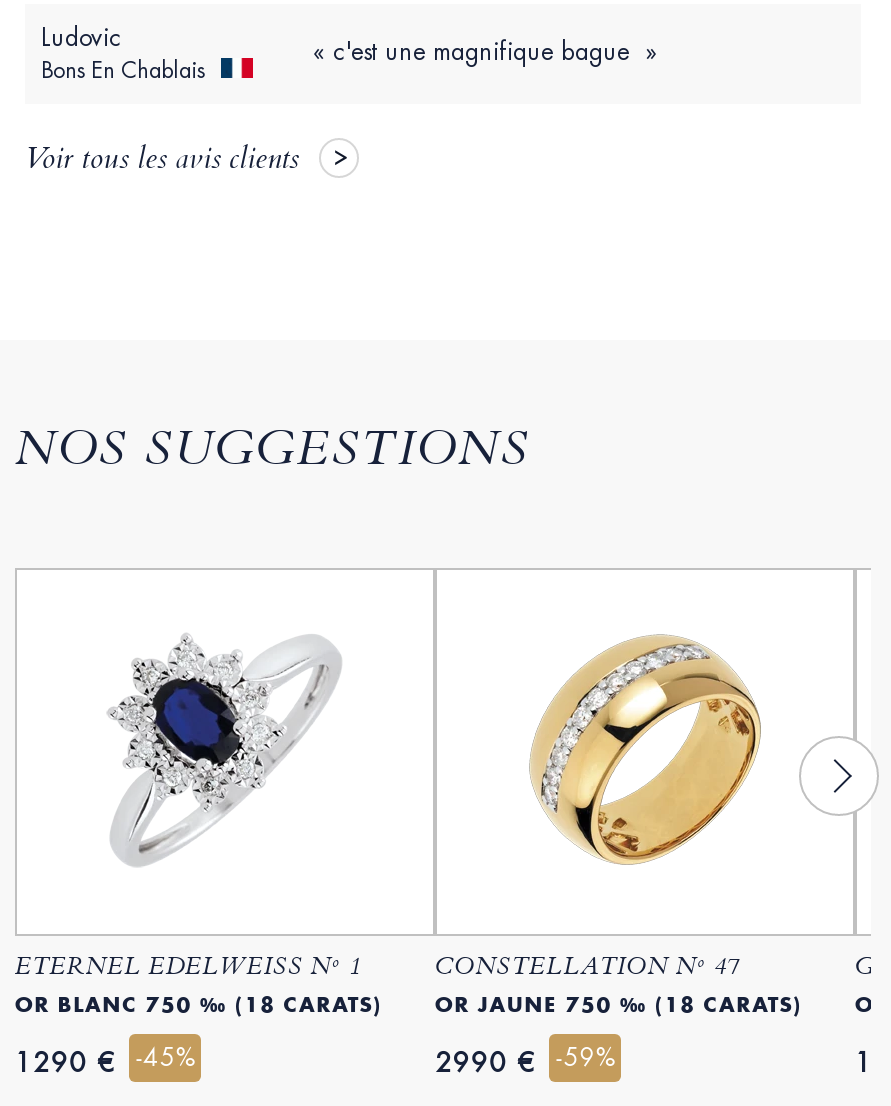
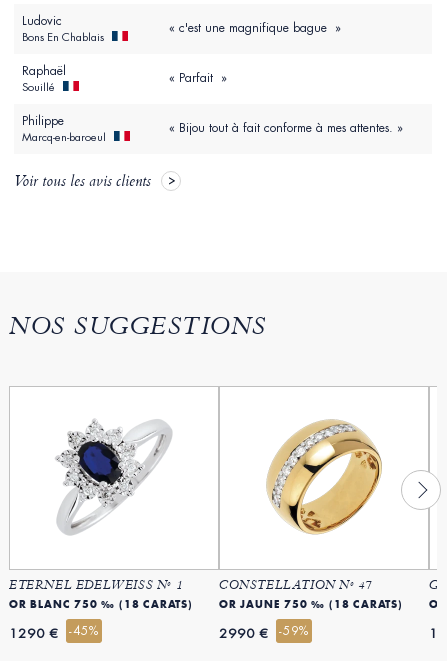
+ Raphaël
+ Souillé

+ « Parfait »
+ Philippe
+ Marcq-en-baroeul

+ « Bijou tout à fait conforme à mes attentes. »
